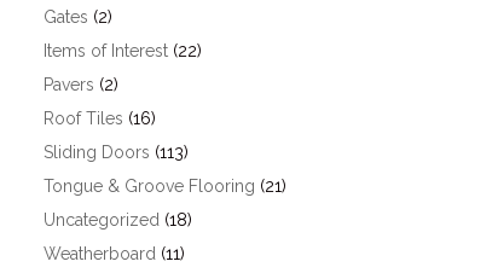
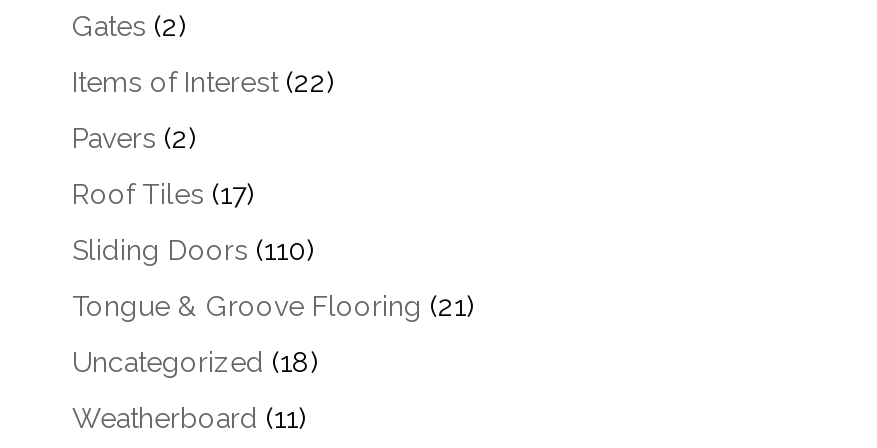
- Roof Tiles (16)
+ Roof Tiles (17)

- Sliding Doors (113)
+ Sliding Doors (110)
